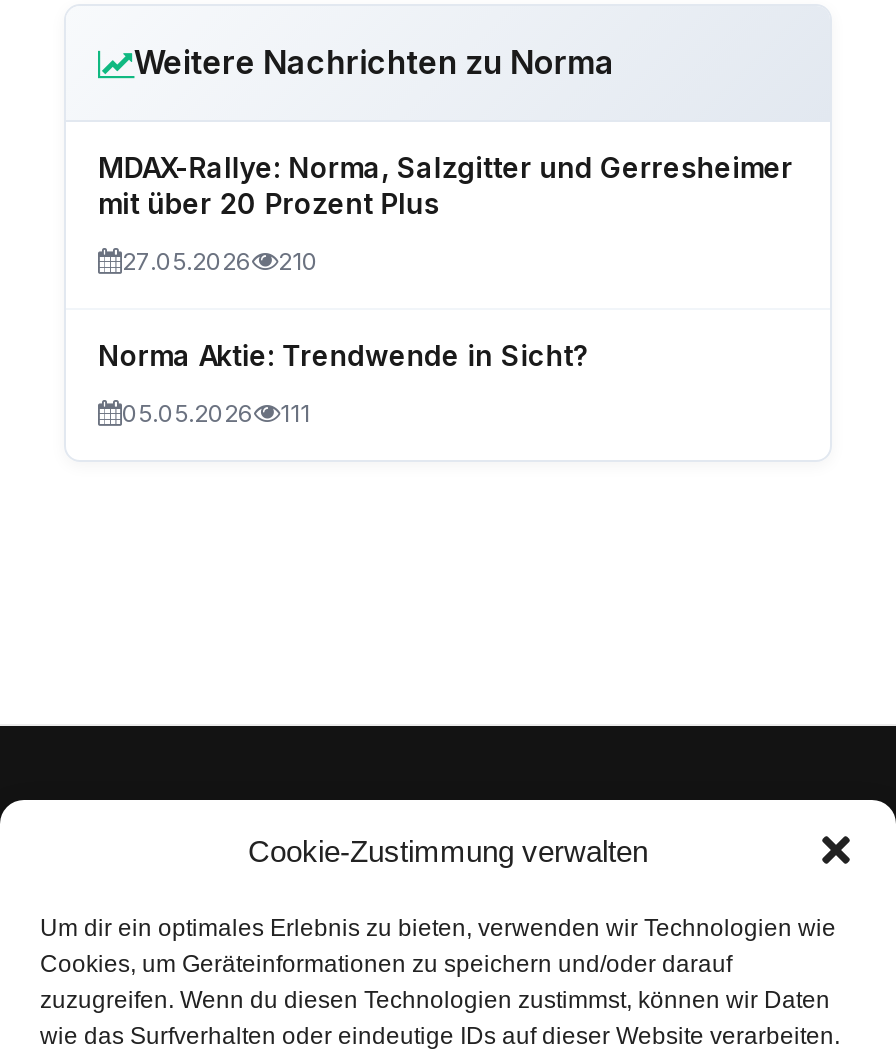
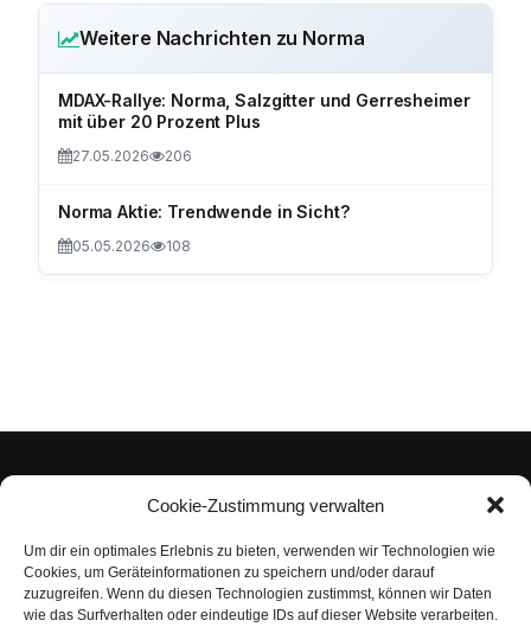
- 27.05.2026 210
+ 27.05.2026 206

- 05.05.2026 111
+ 05.05.2026 108
